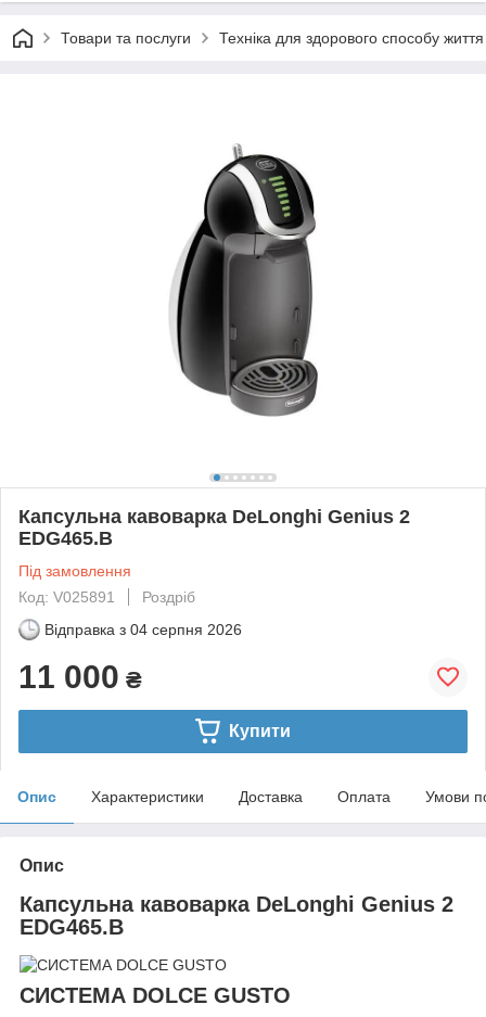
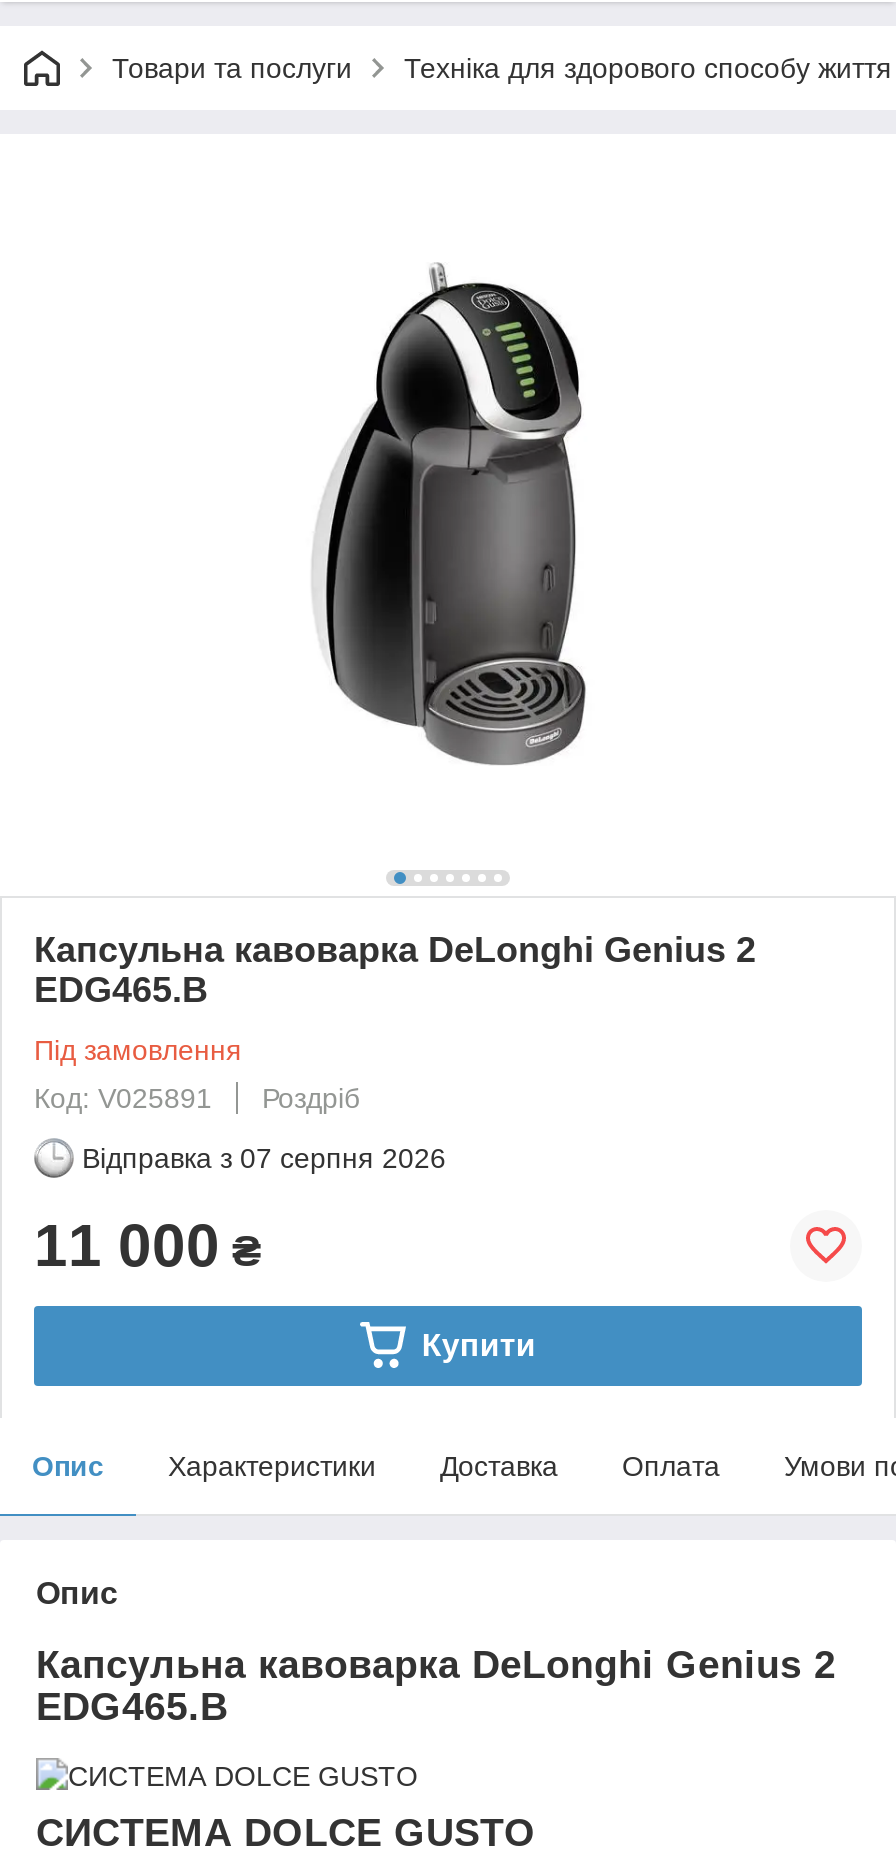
- Відправка з 04 серпня 2026
+ Відправка з 07 серпня 2026
